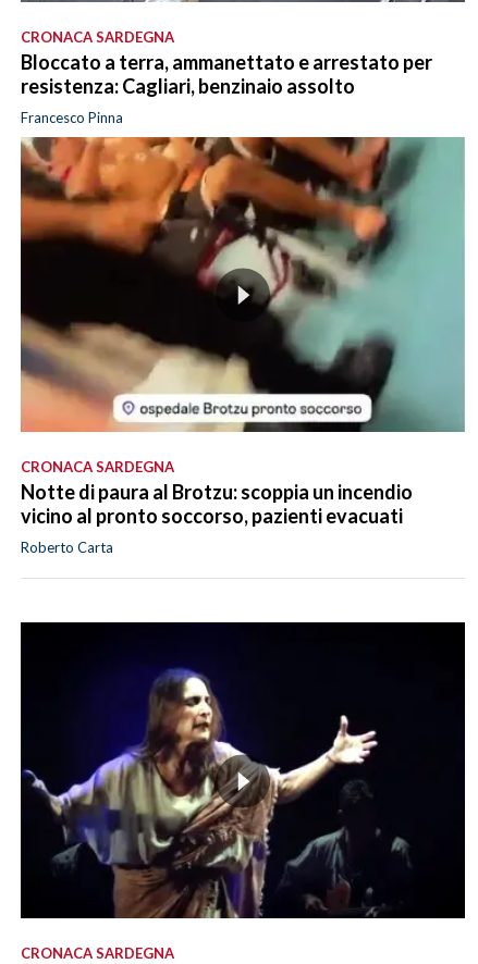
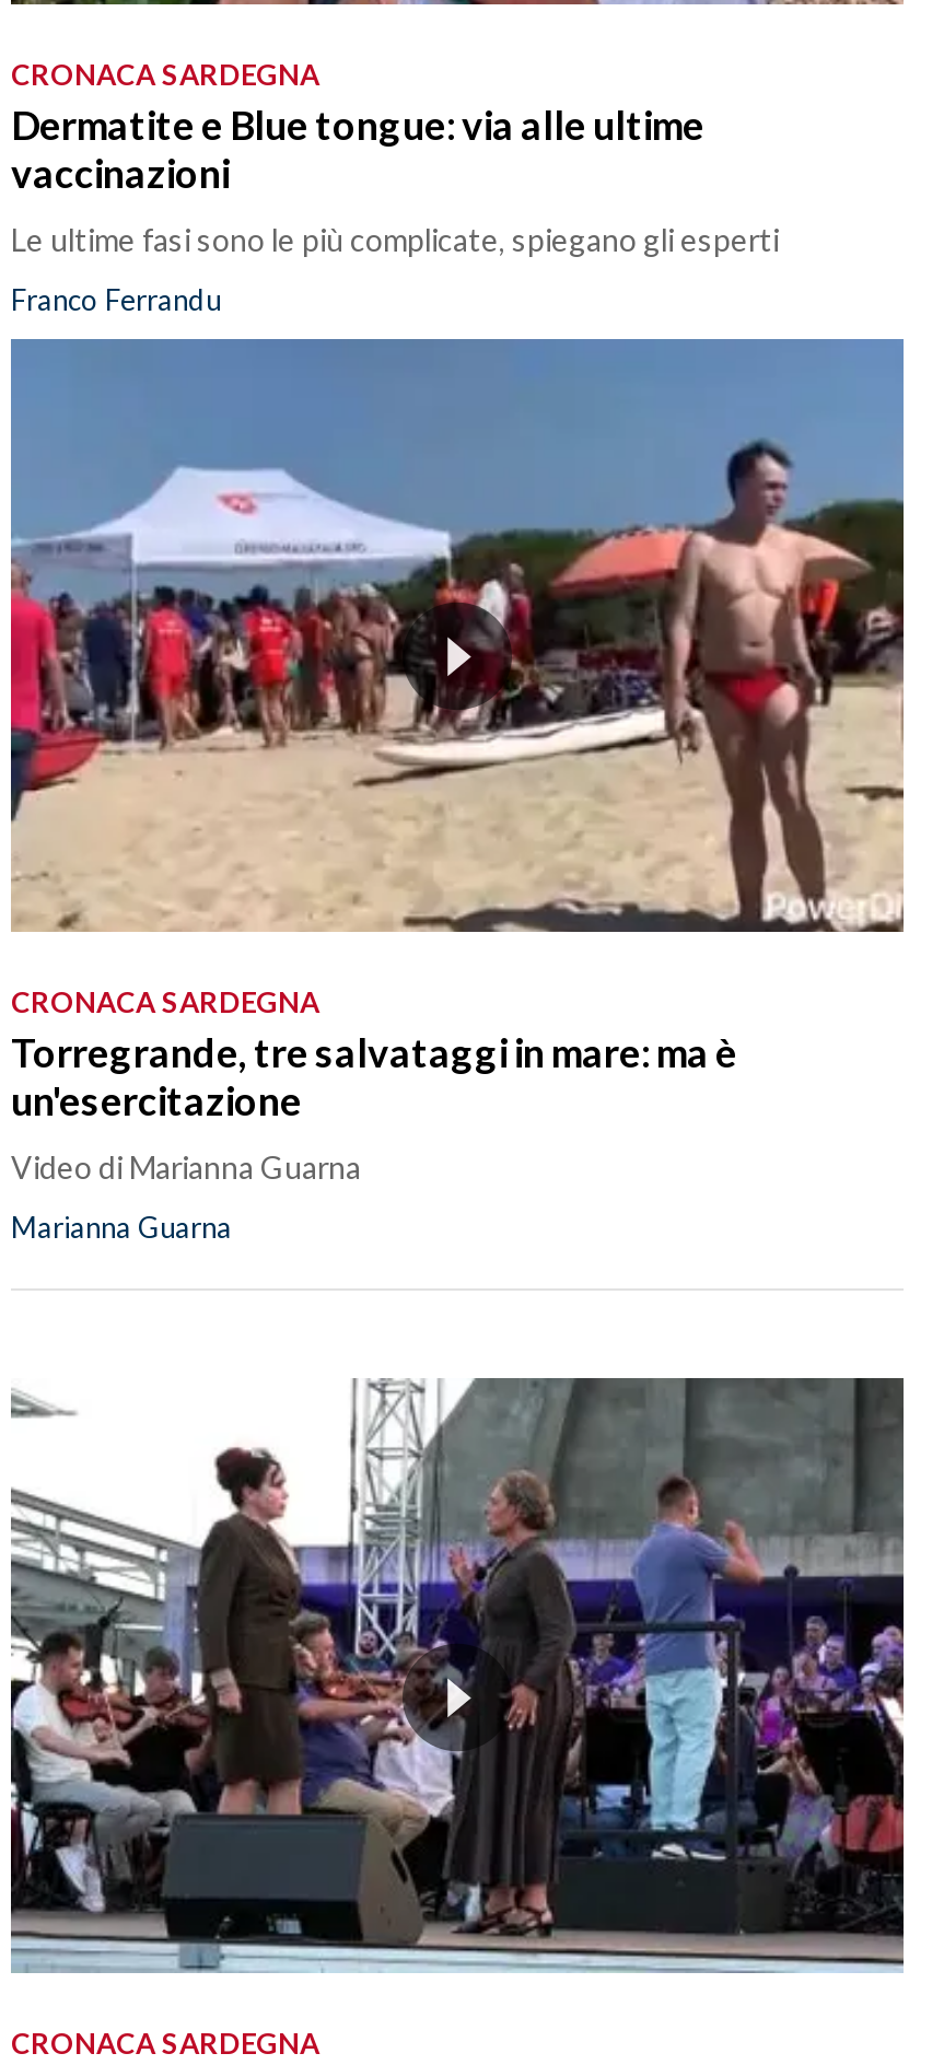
- Bloccato a terra, ammanettato e arrestato per
- resistenza: Cagliari, benzinaio assolto
- Francesco Pinna
+ Dermatite e Blue tongue: via alle ultime
+ vaccinazioni
+ Le ultime fasi sono le più complicate, spiegano gli esperti
+ Franco Ferrandu

- [image]
+ [image]

- Notte di paura al Brotzu: scoppia un incendio
- vicino al pronto soccorso, pazienti evacuati
- Roberto Carta
+ Torregrande, tre salvataggi in mare: ma è
+ un'esercitazione
+ Video di Marianna Guarna
+ Marianna Guarna

- [image]
+ [image]
